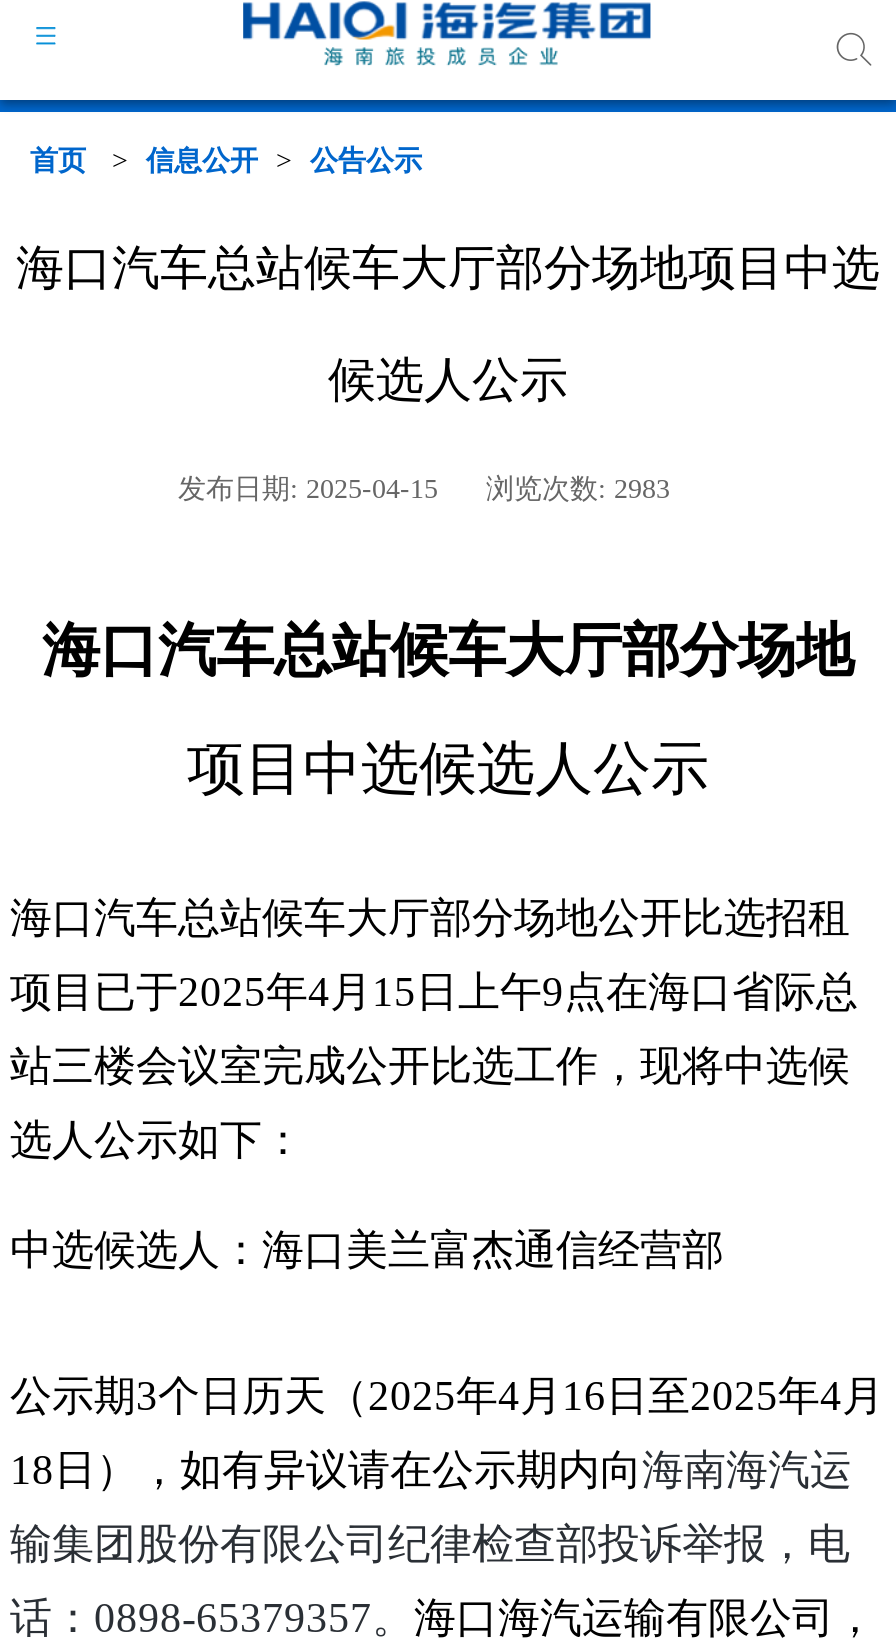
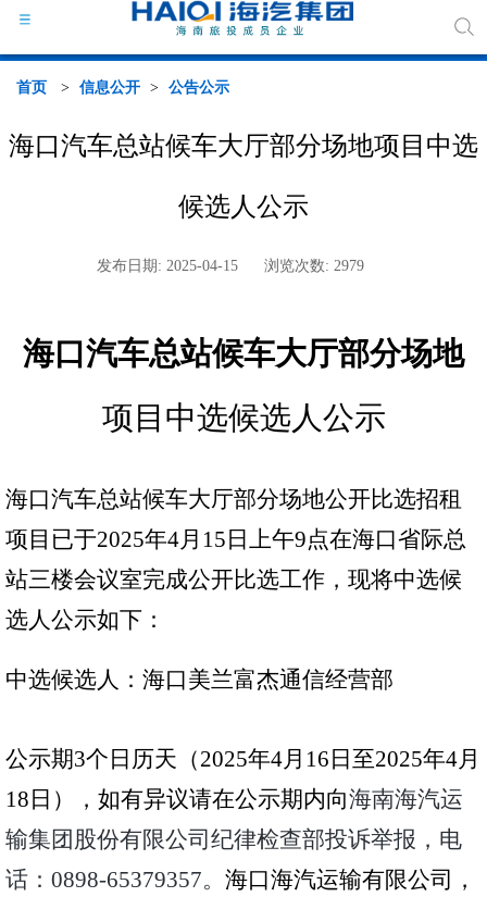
- 发布日期: 2025-04-15 浏览次数: 2983
+ 发布日期: 2025-04-15 浏览次数: 2979
